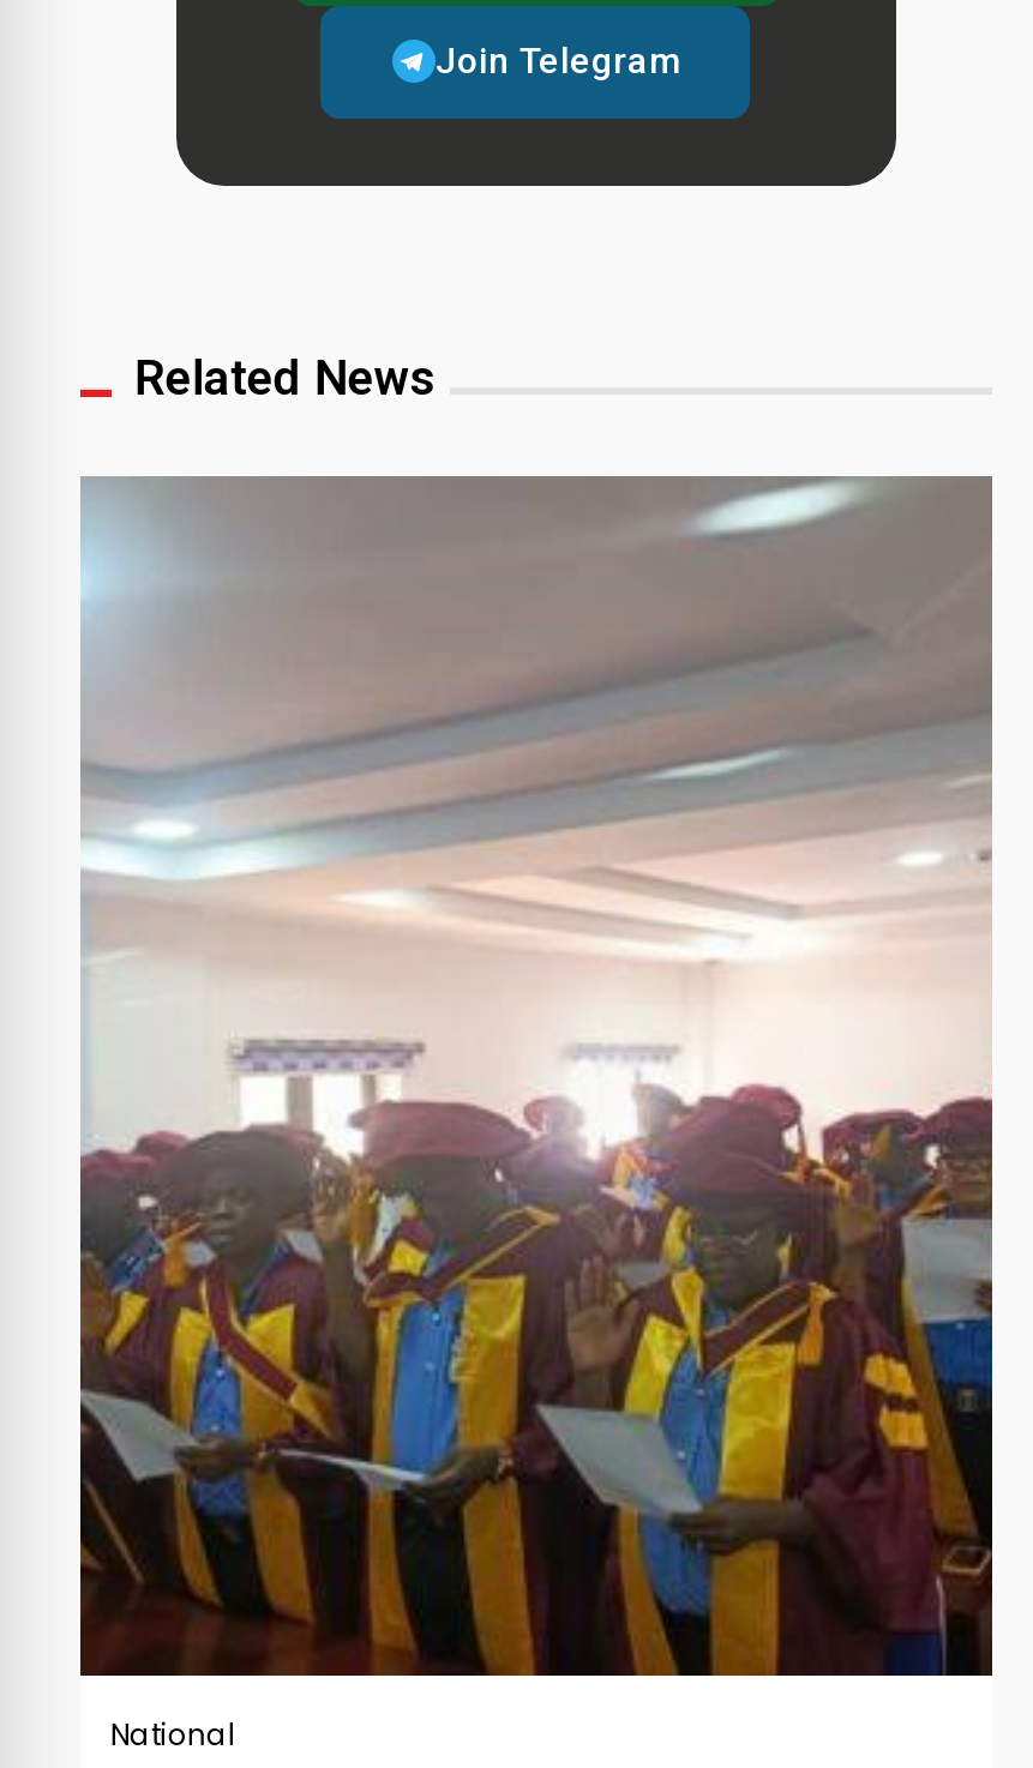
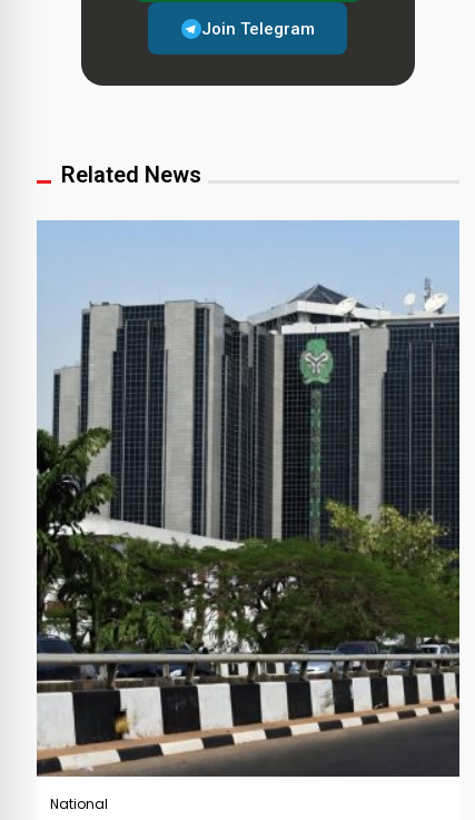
- [image]
+ [image]
